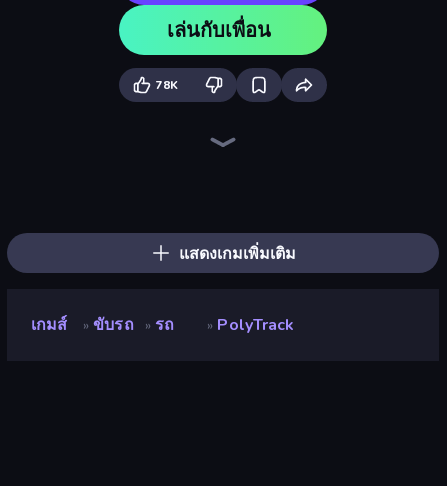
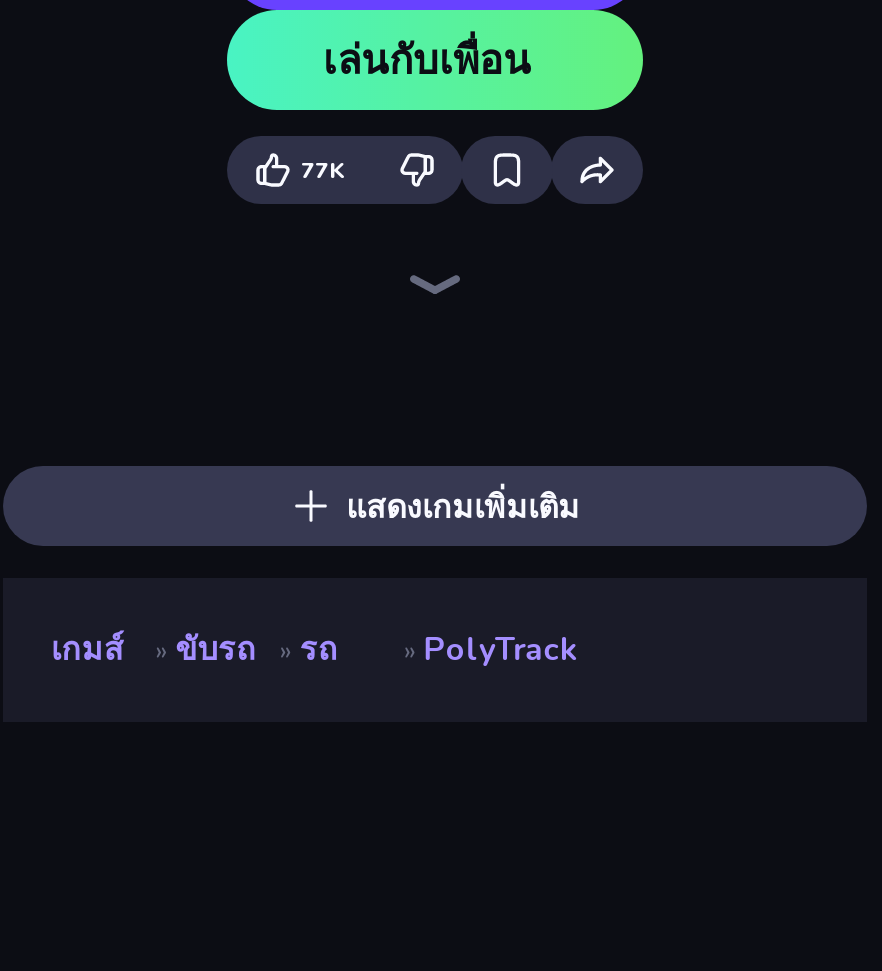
- 78K
+ 77K
